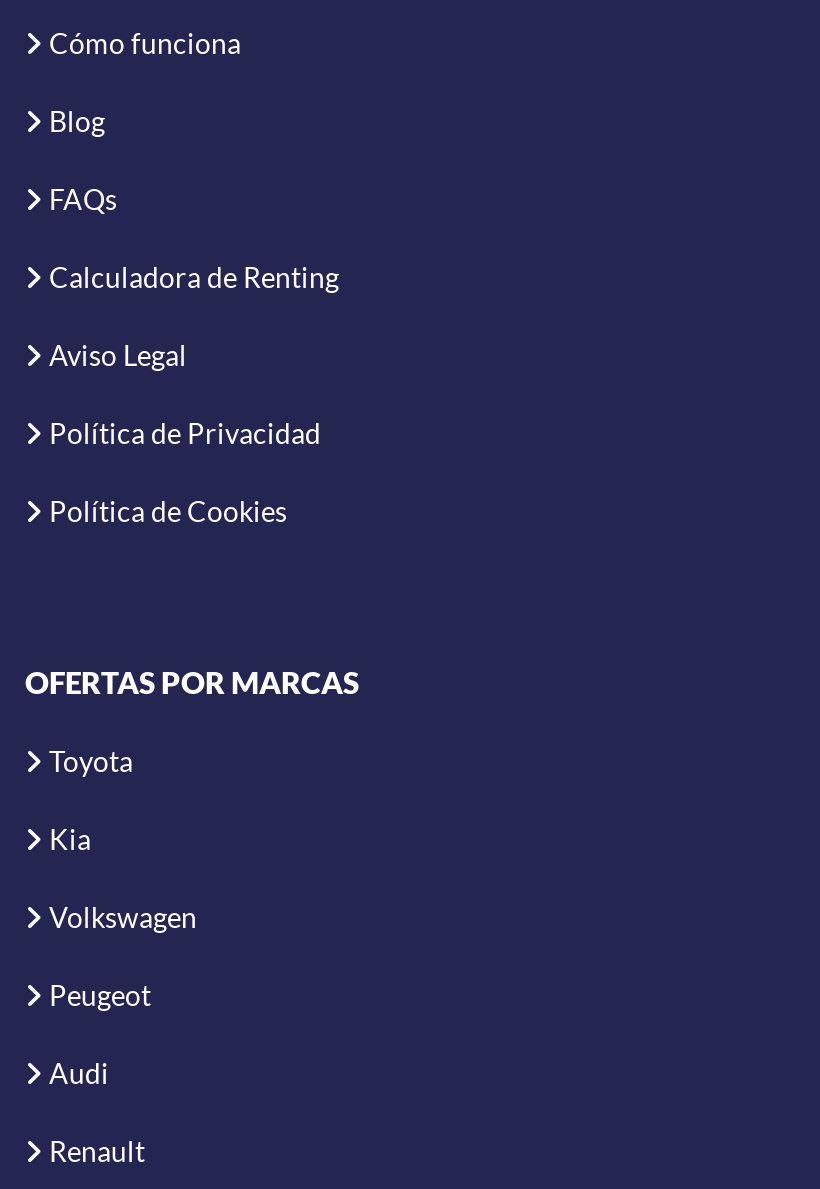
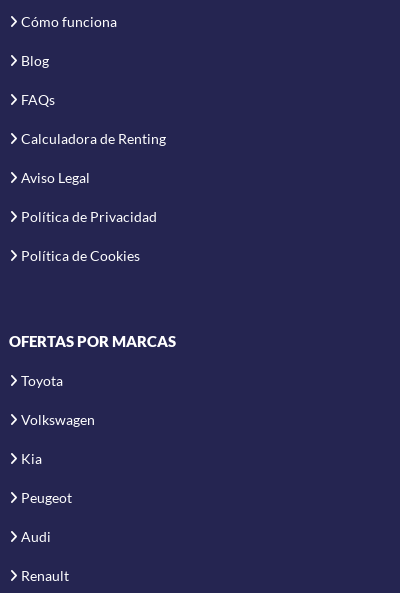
moved down: Kia

moved up: Volkswagen
